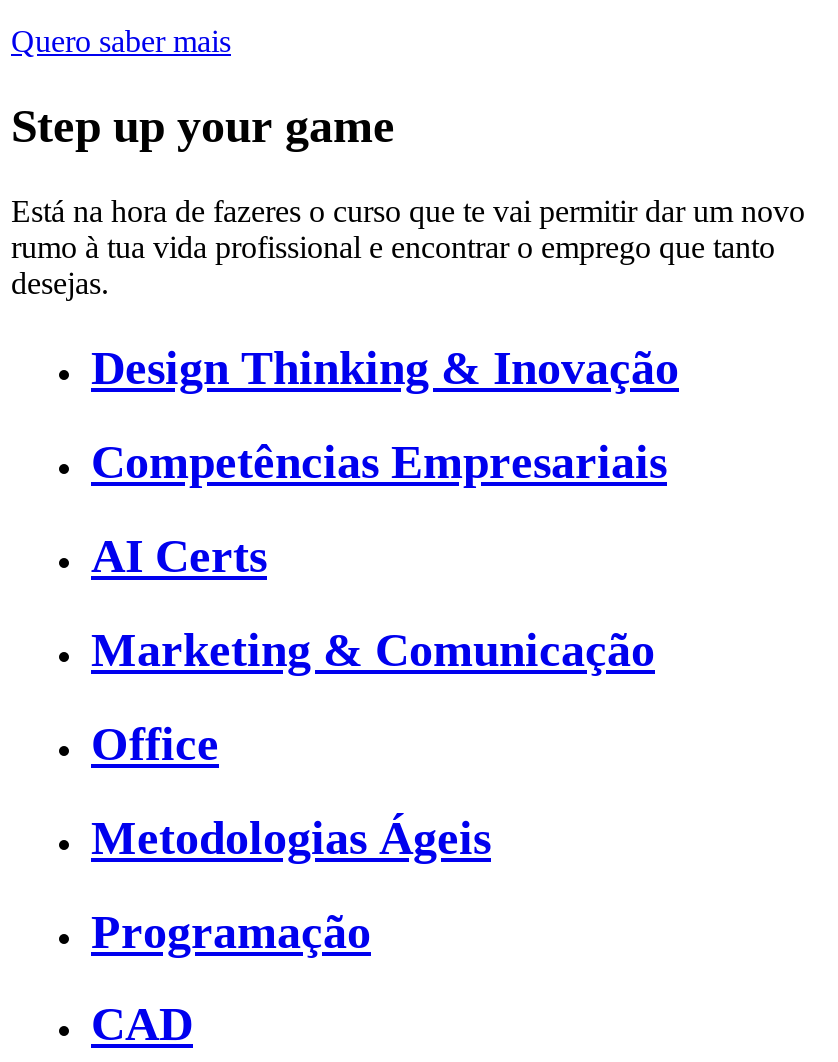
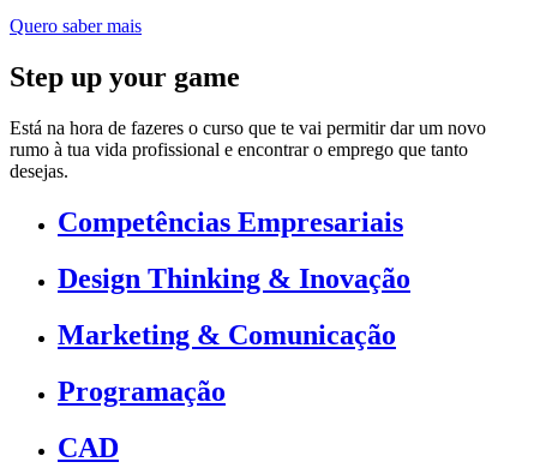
moved down: Design Thinking & Inovação

- AI Certs

- Office
- Metodologias Ágeis
